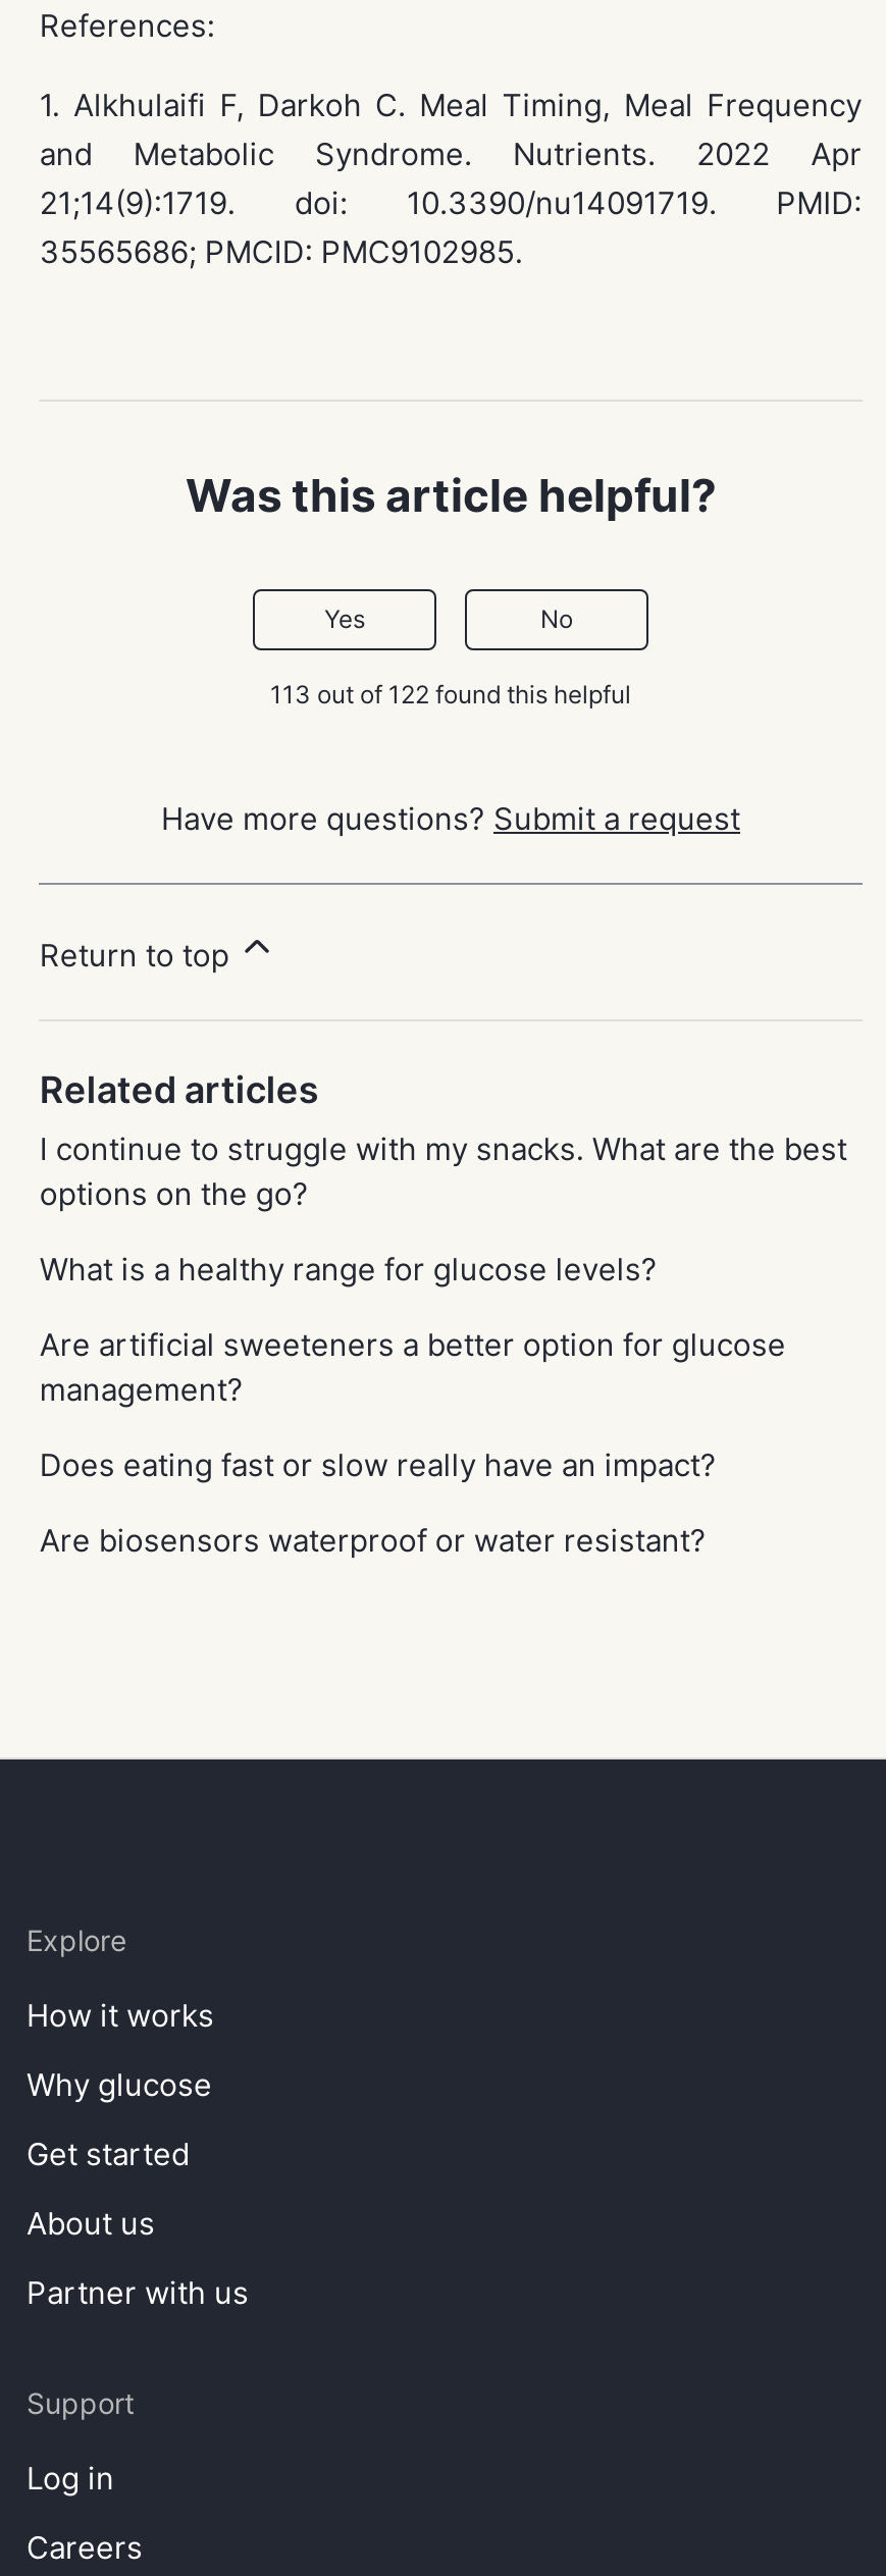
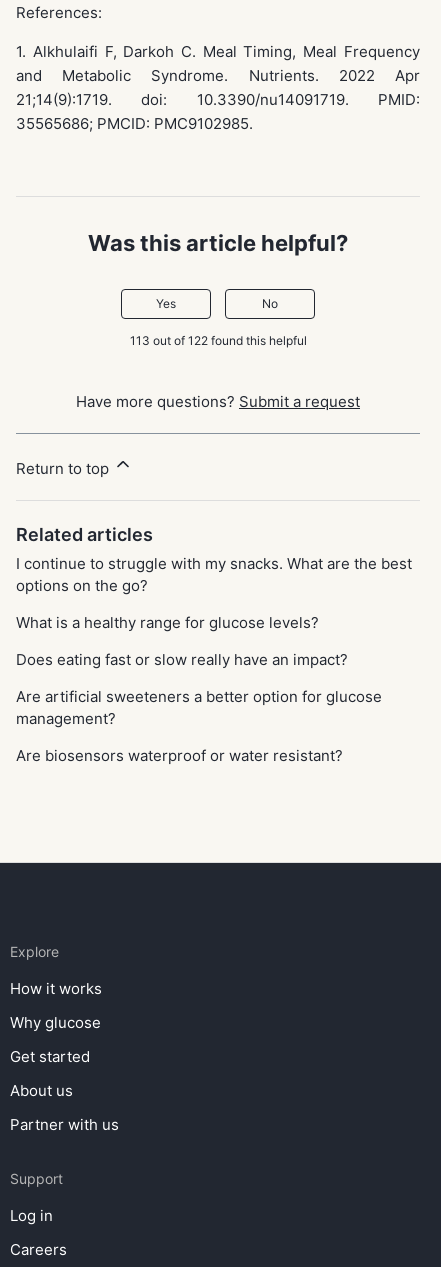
moved down: Are artificial sweeteners a better option for glucose | management?

moved up: Does eating fast or slow really have an impact?
